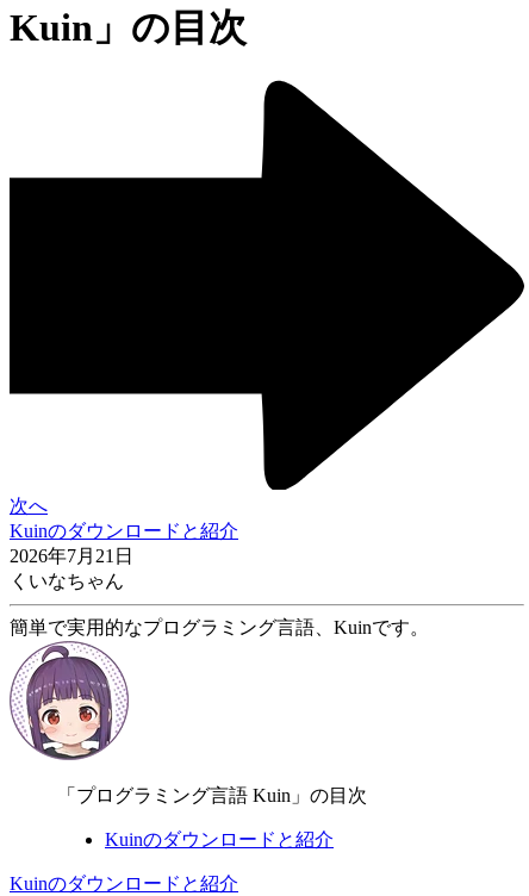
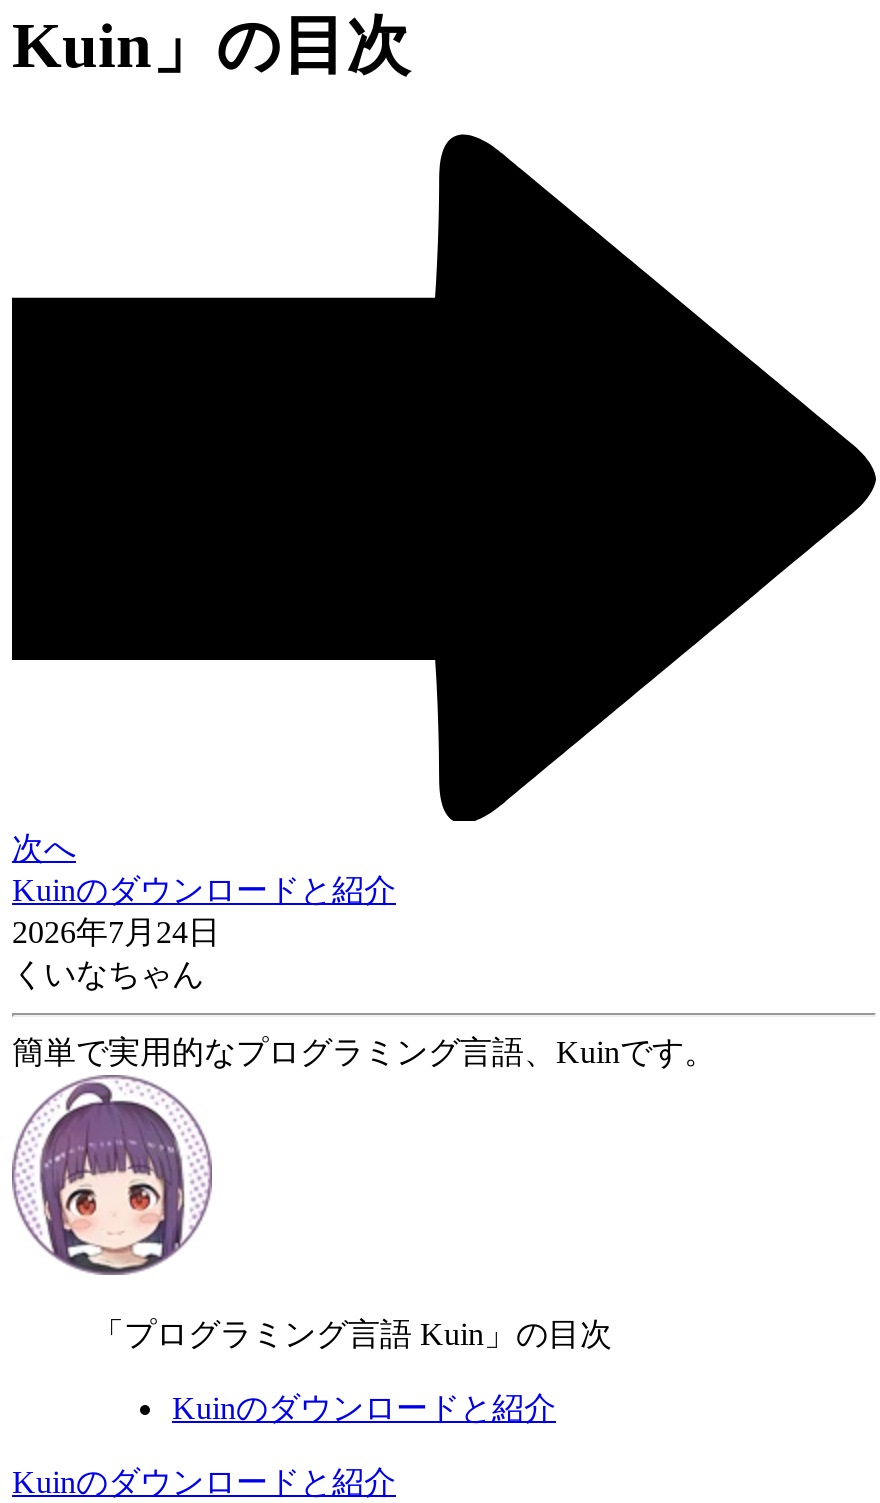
- 2026年7月21日
+ 2026年7月24日
